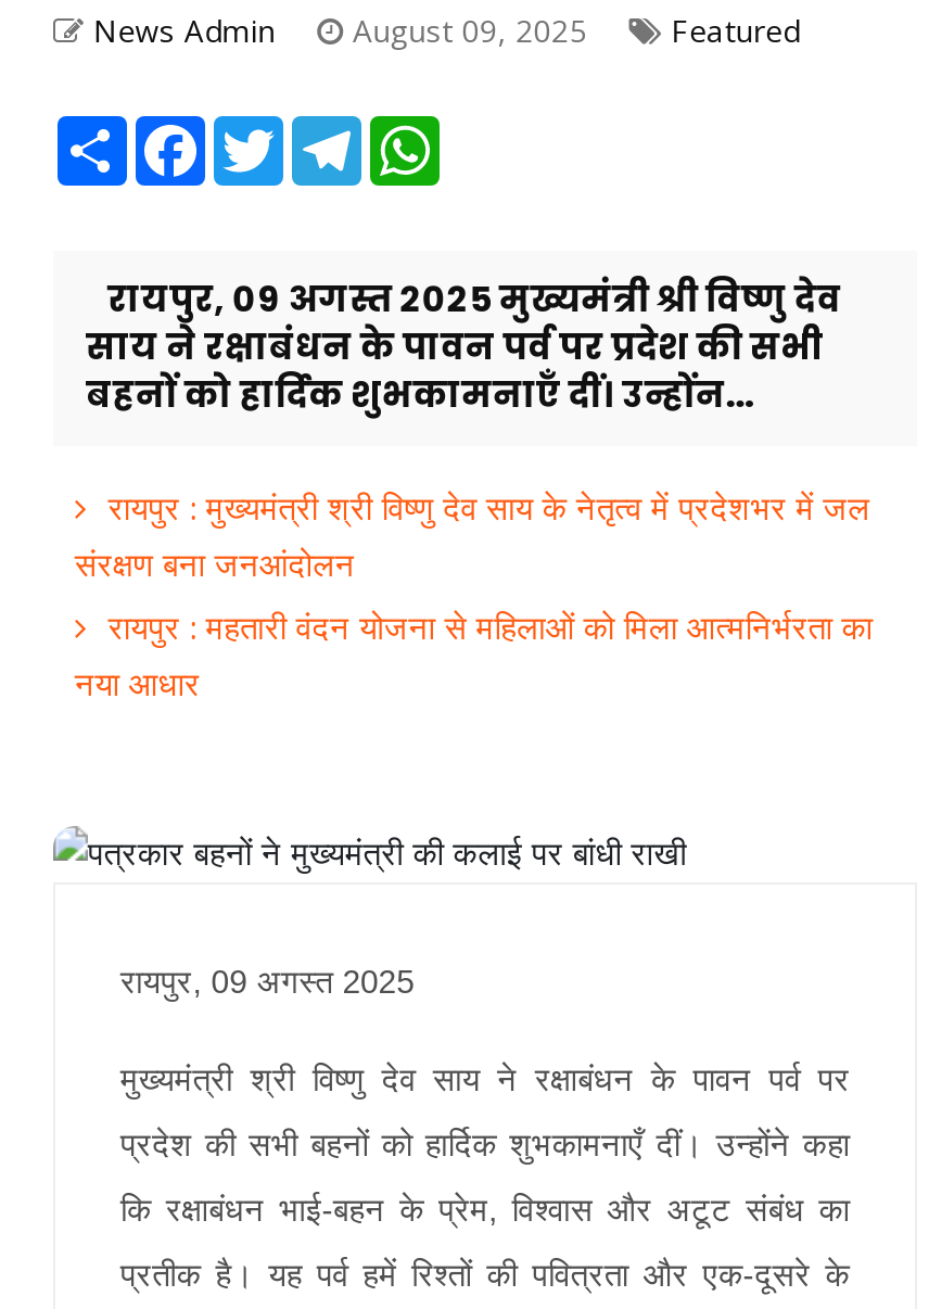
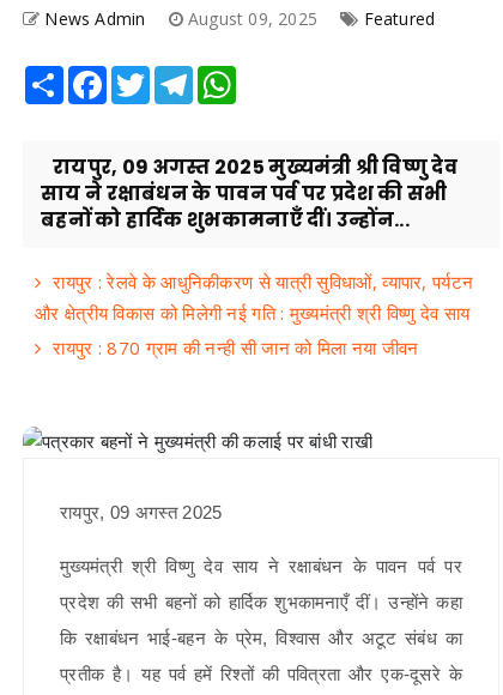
- रायपुर : मुख्यमंत्री श्री विष्णु देव साय के नेतृत्व में प्रदेशभर में जल
- संरक्षण बना जनआंदोलन
- रायपुर : महतारी वंदन योजना से महिलाओं को मिला आत्मनिर्भरता का
- नया आधार
+ रायपुर : रेलवे के आधुनिकीकरण से यात्री सुविधाओं, व्यापार, पर्यटन
+ और क्षेत्रीय विकास को मिलेगी नई गति : मुख्यमंत्री श्री विष्णु देव साय
+ रायपुर : 870 ग्राम की नन्ही सी जान को मिला नया जीवन
